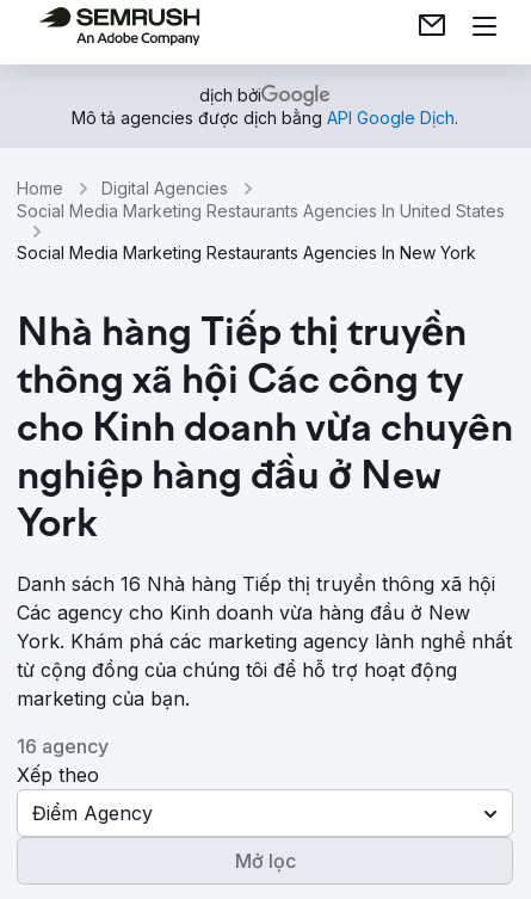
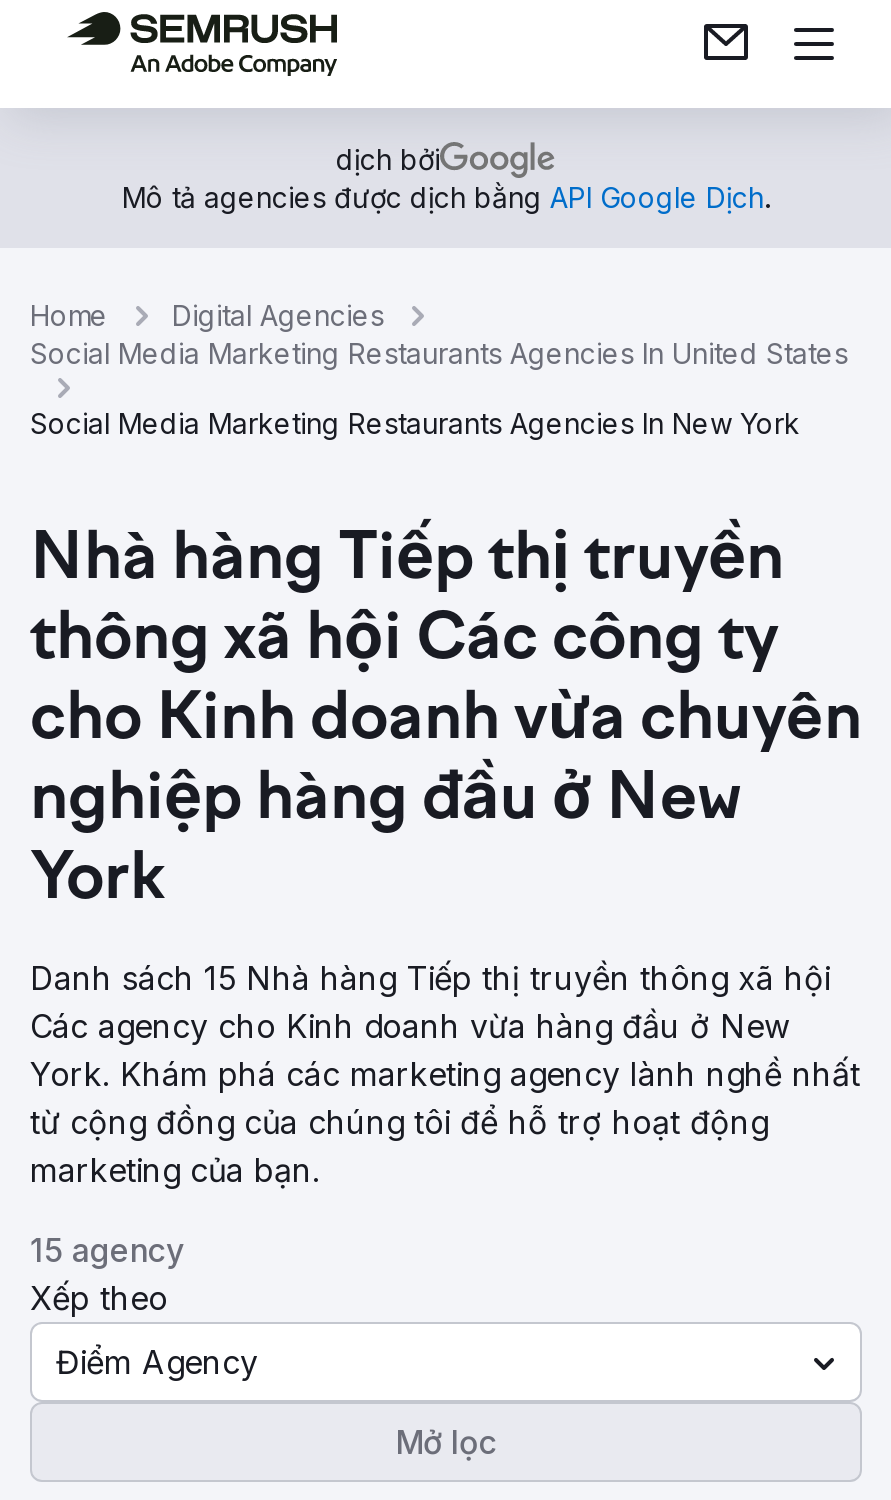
- Danh sách 16 Nhà hàng Tiếp thị truyền thông xã hội
+ Danh sách 15 Nhà hàng Tiếp thị truyền thông xã hội

- 16 agency
+ 15 agency
